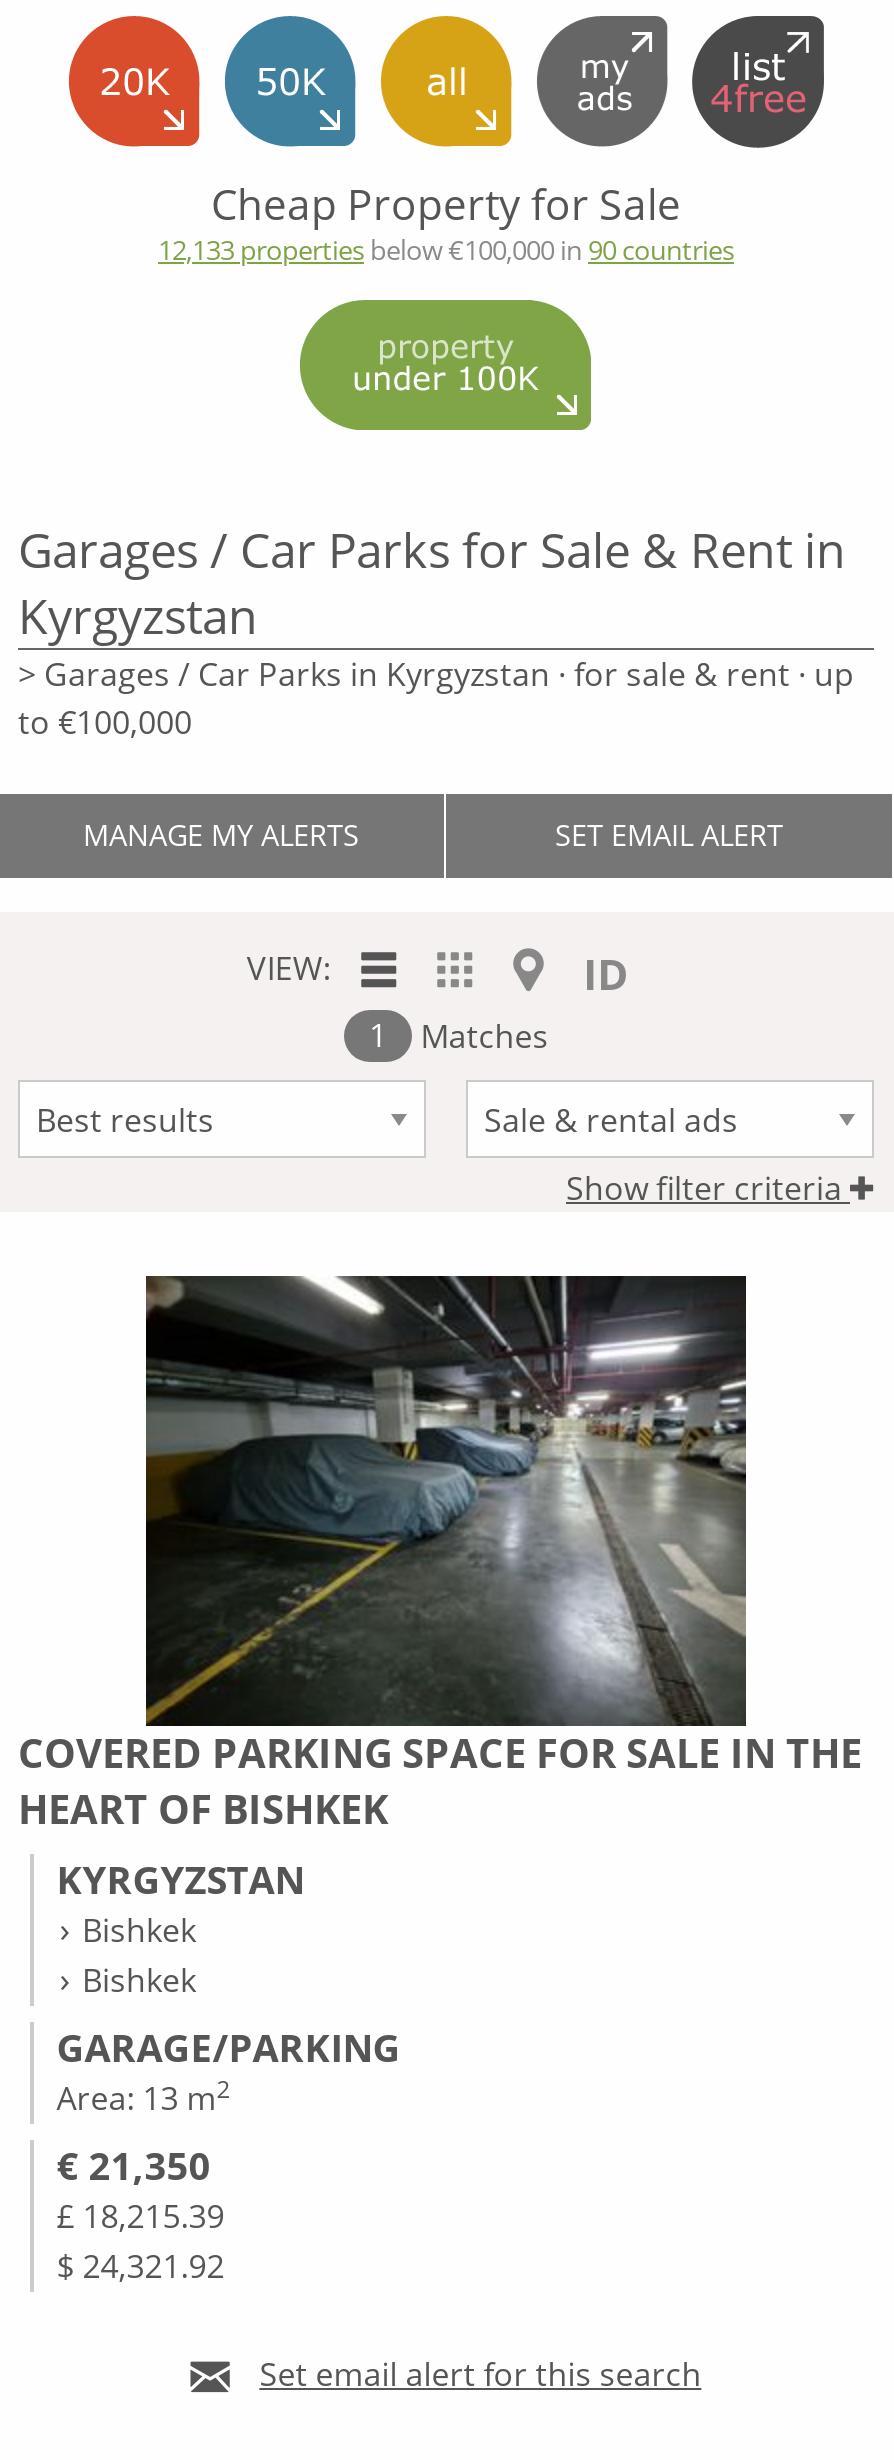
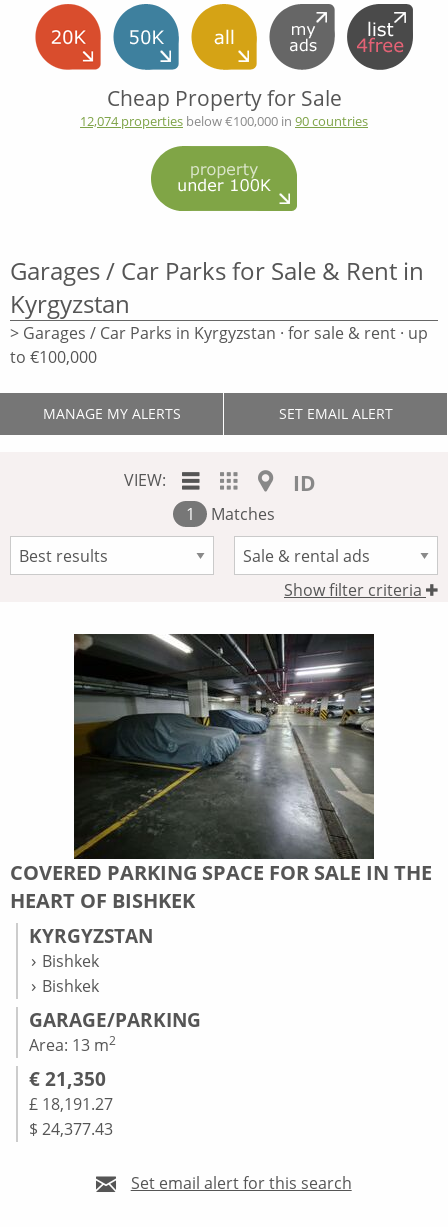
- 12,133 properties below €100,000 in 90 countries
+ 12,074 properties below €100,000 in 90 countries

- £ 18,215.39
+ £ 18,191.27

- $ 24,321.92
+ $ 24,377.43
